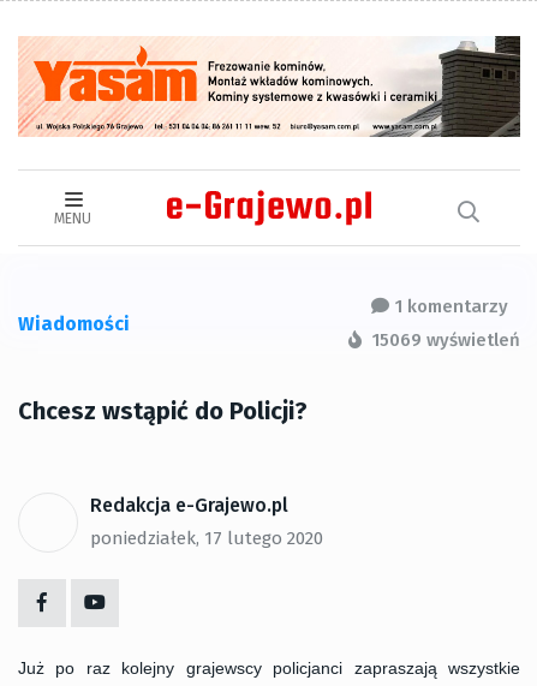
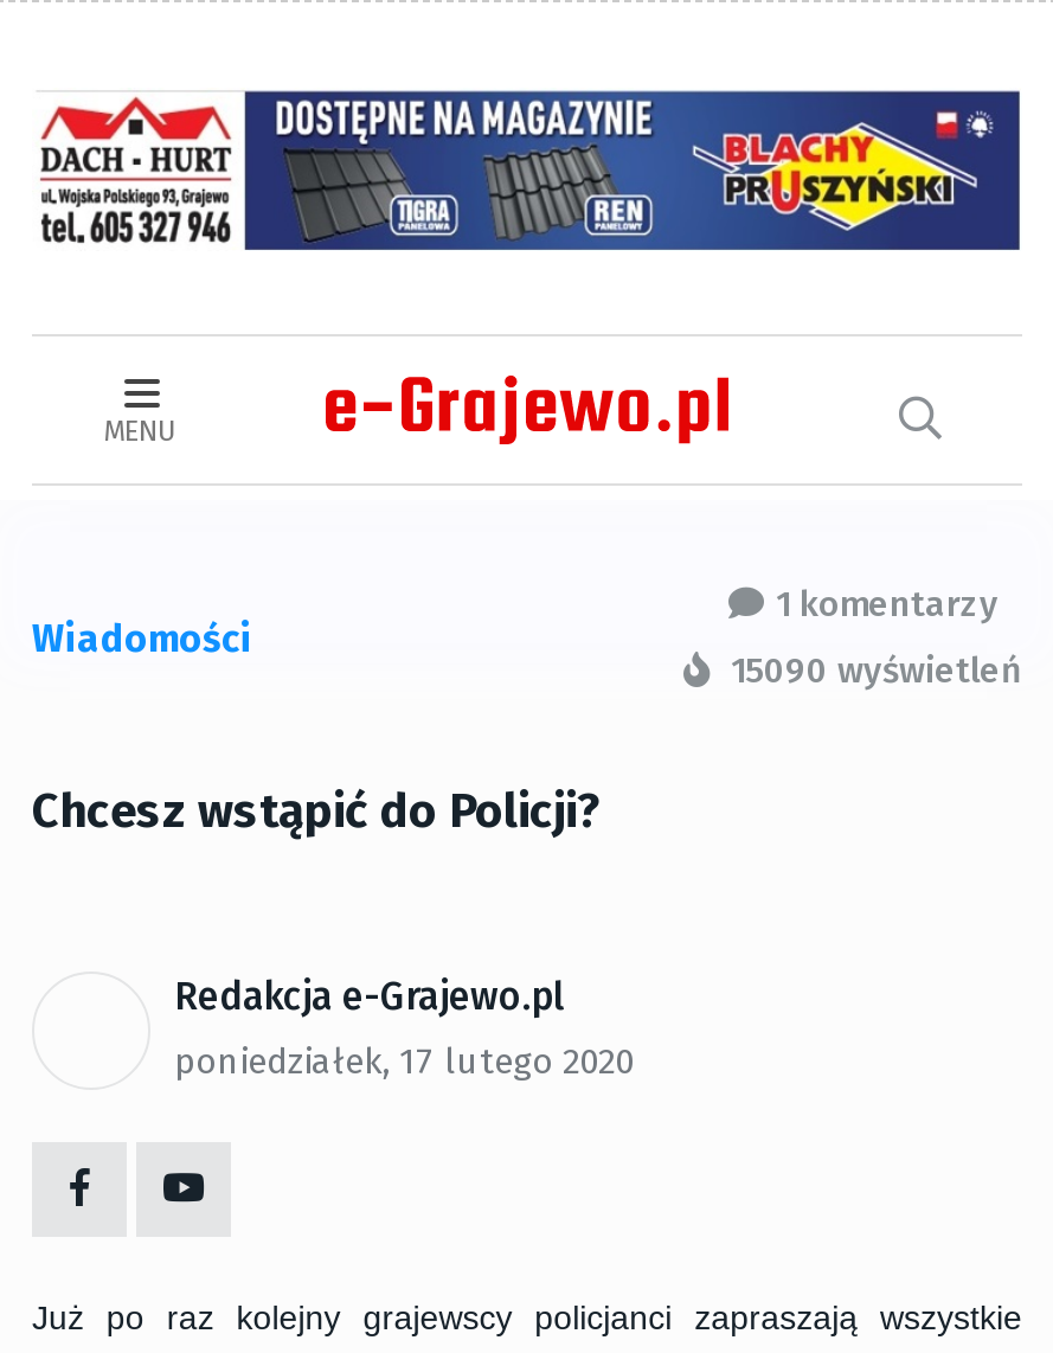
- [image]
+ [image]

- 15069 wyświetleń
+ 15090 wyświetleń
